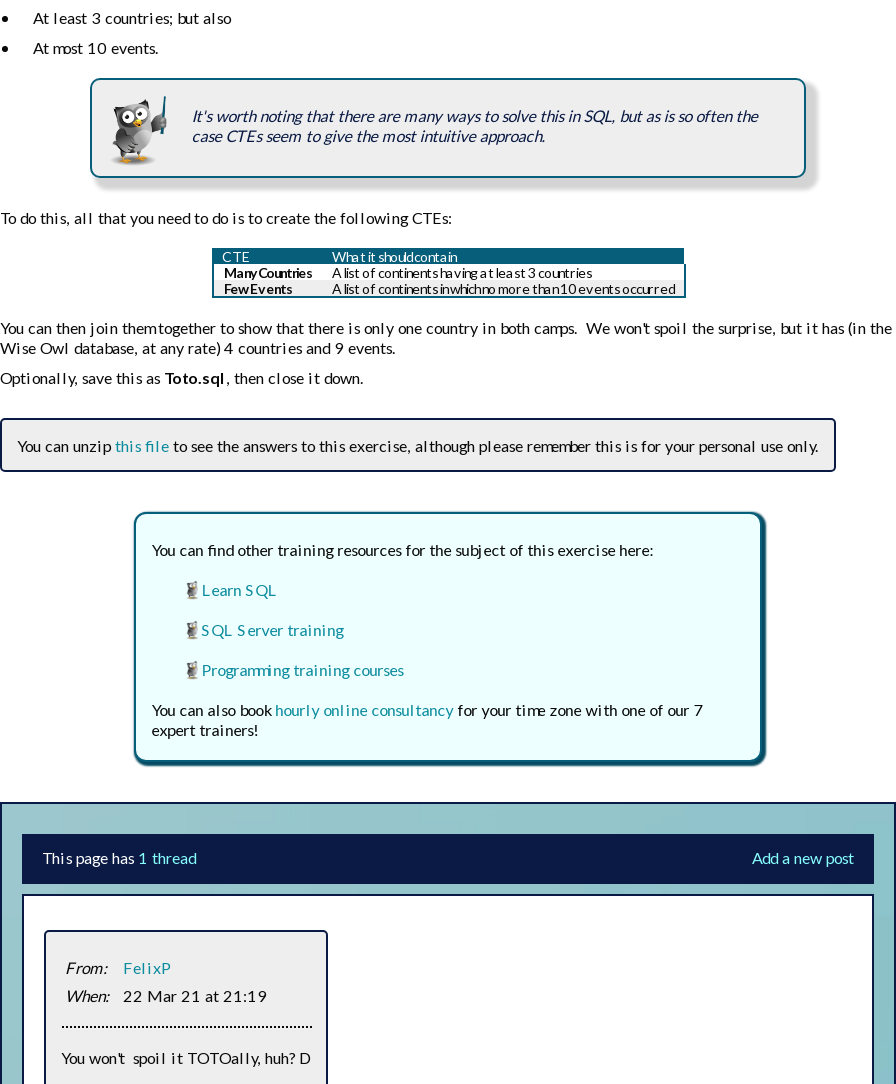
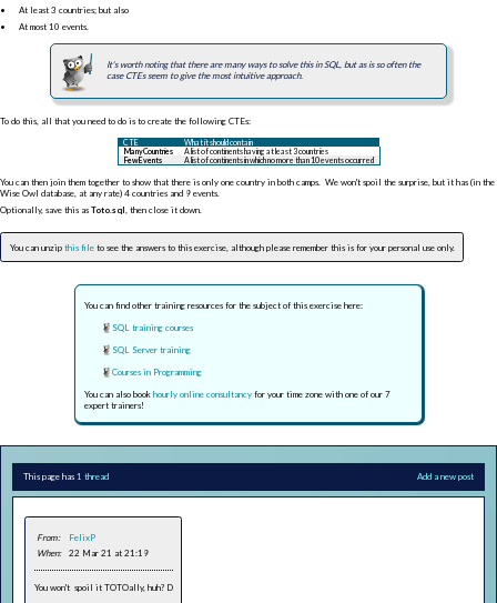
- Learn SQL
+ SQL training courses

- Programming training courses
+ Courses in Programming
